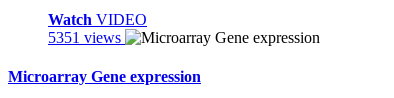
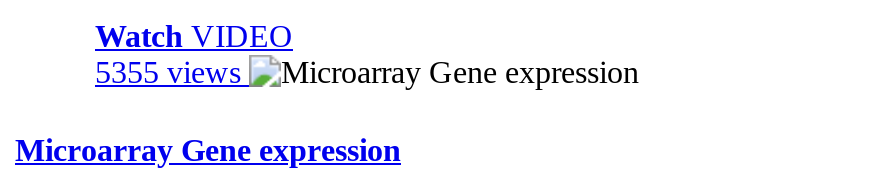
- 5351 views
+ 5355 views
